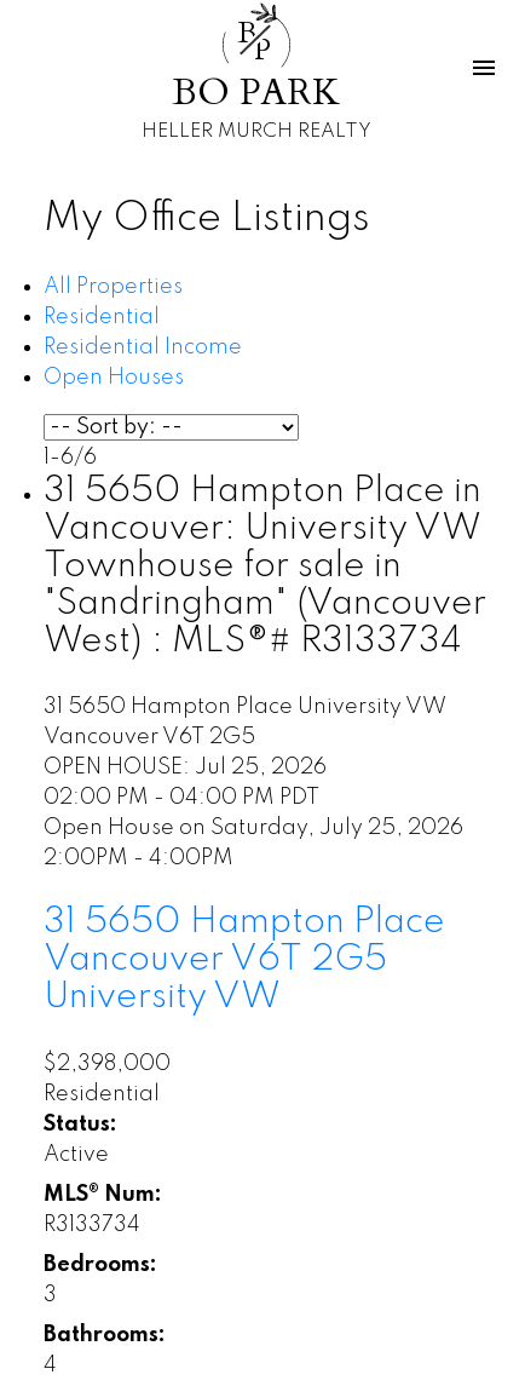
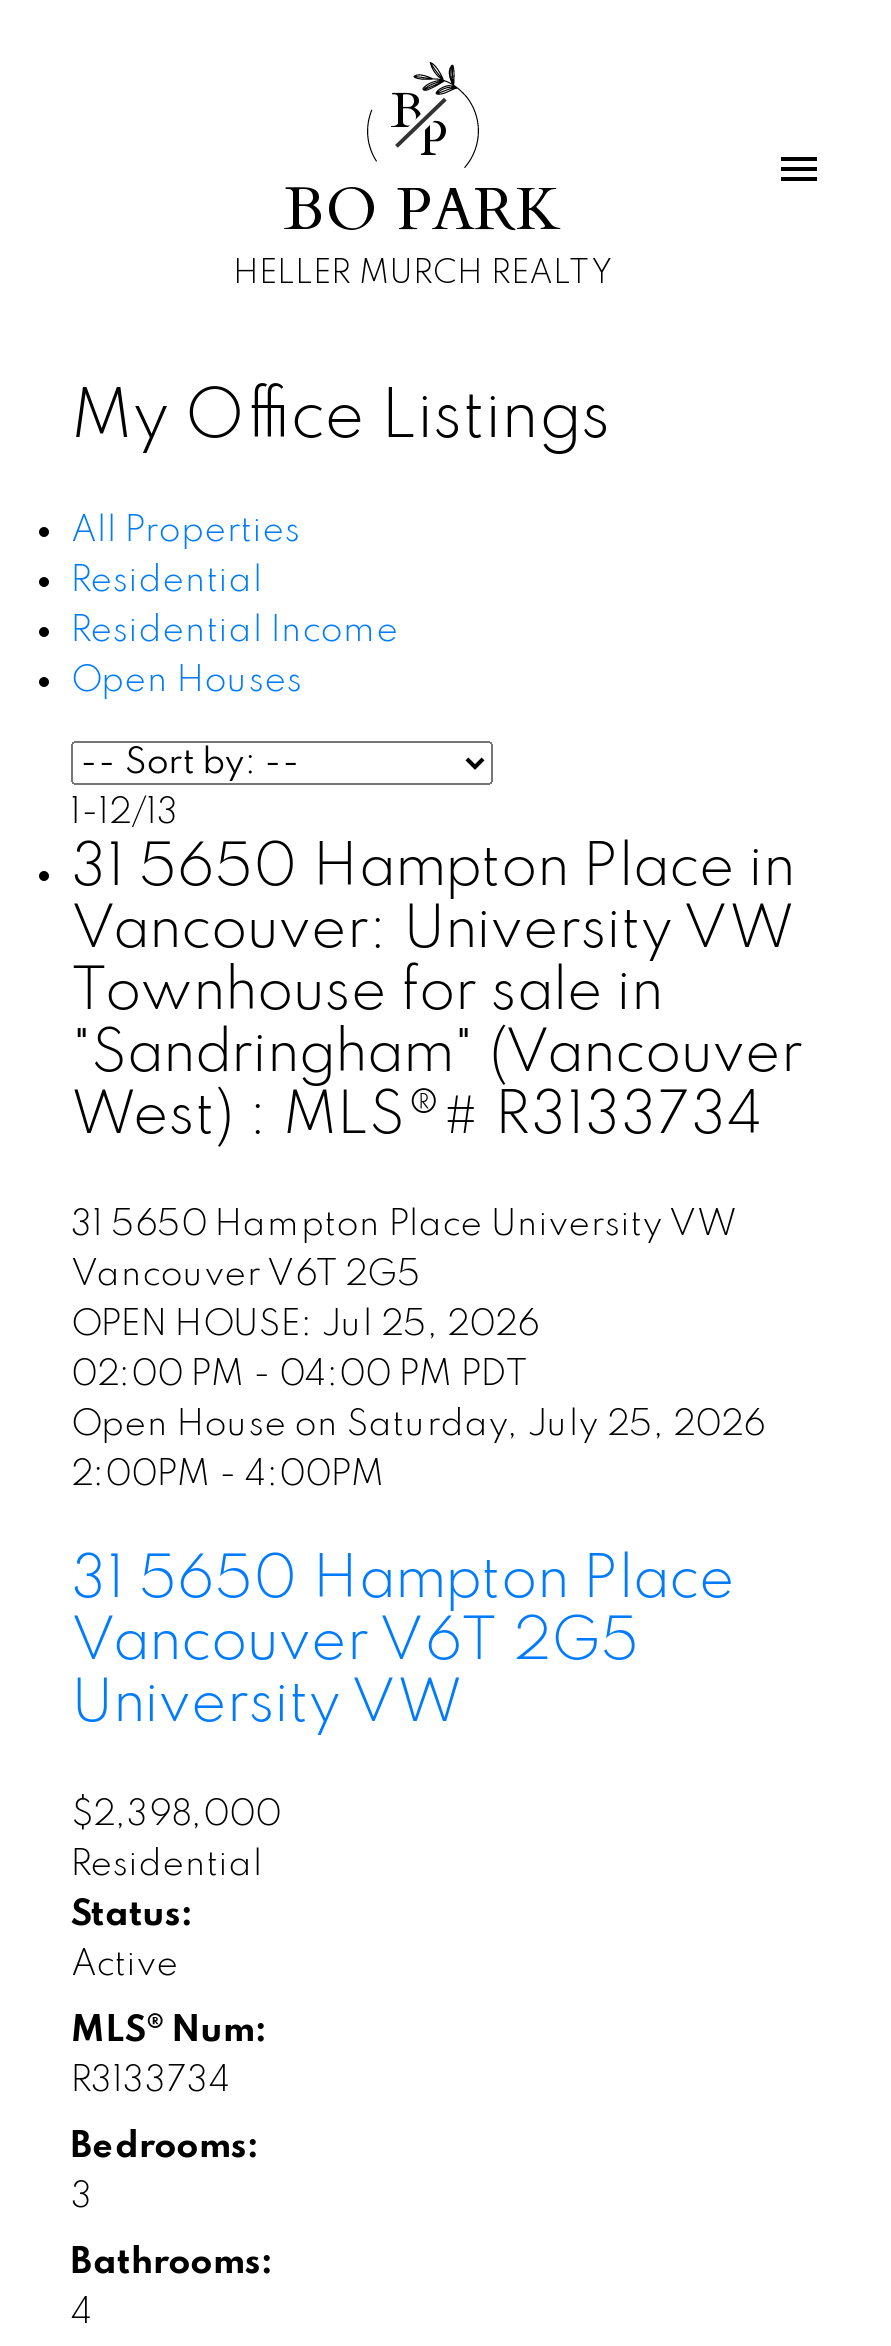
- 1-6/6
+ 1-12/13
